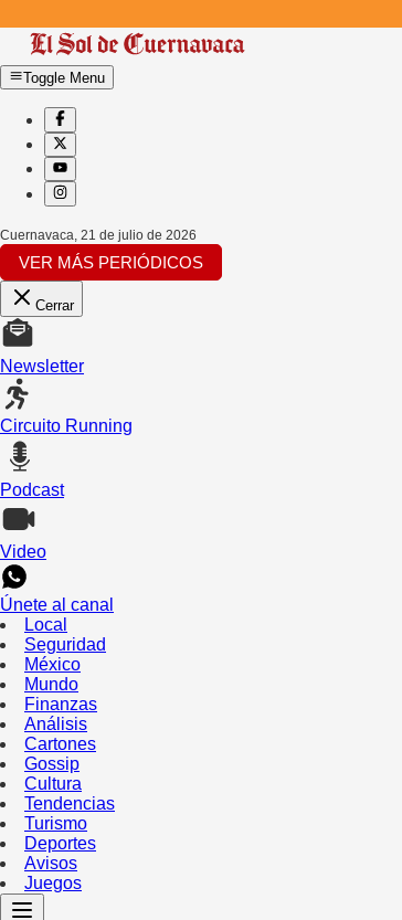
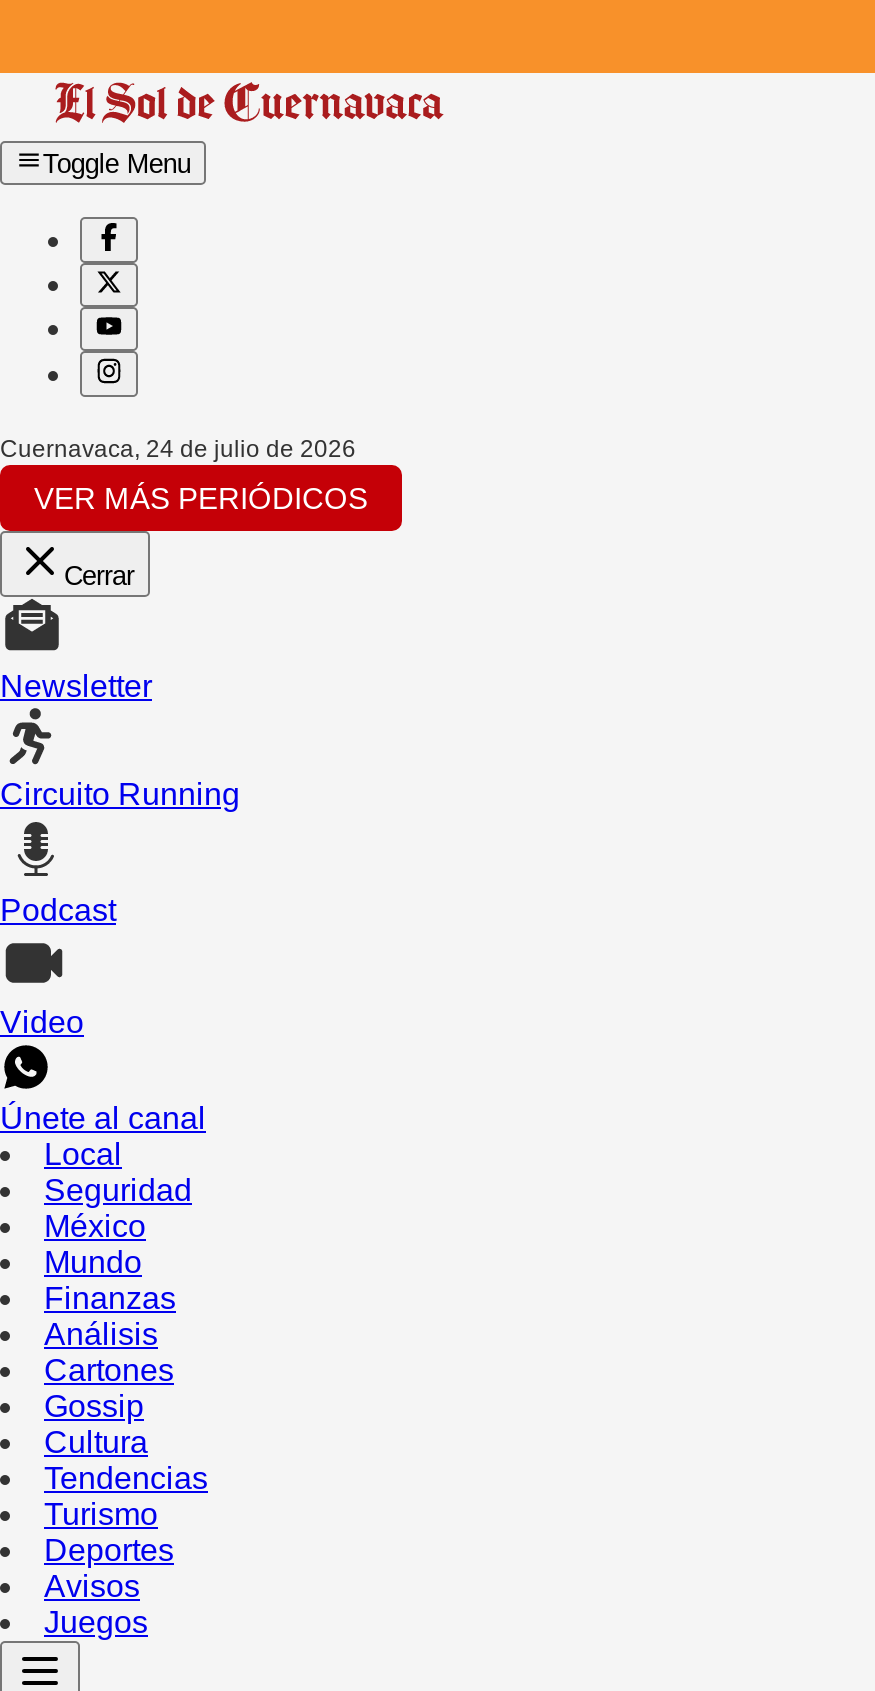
- Cuernavaca, 21 de julio de 2026
+ Cuernavaca, 24 de julio de 2026
